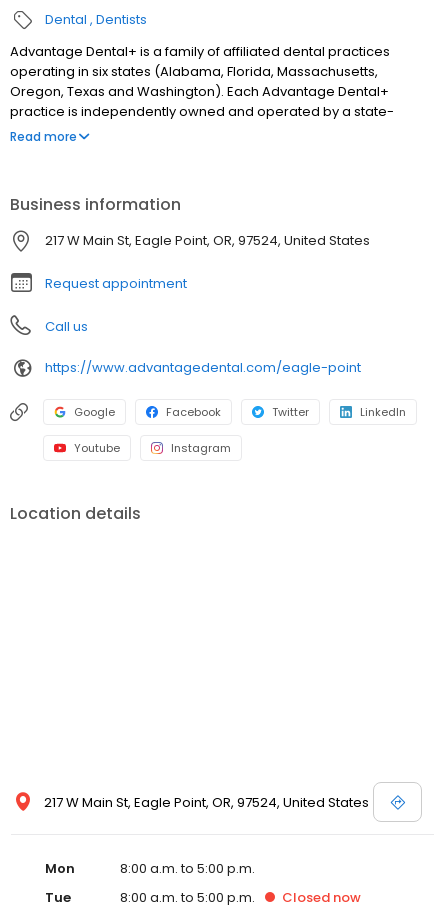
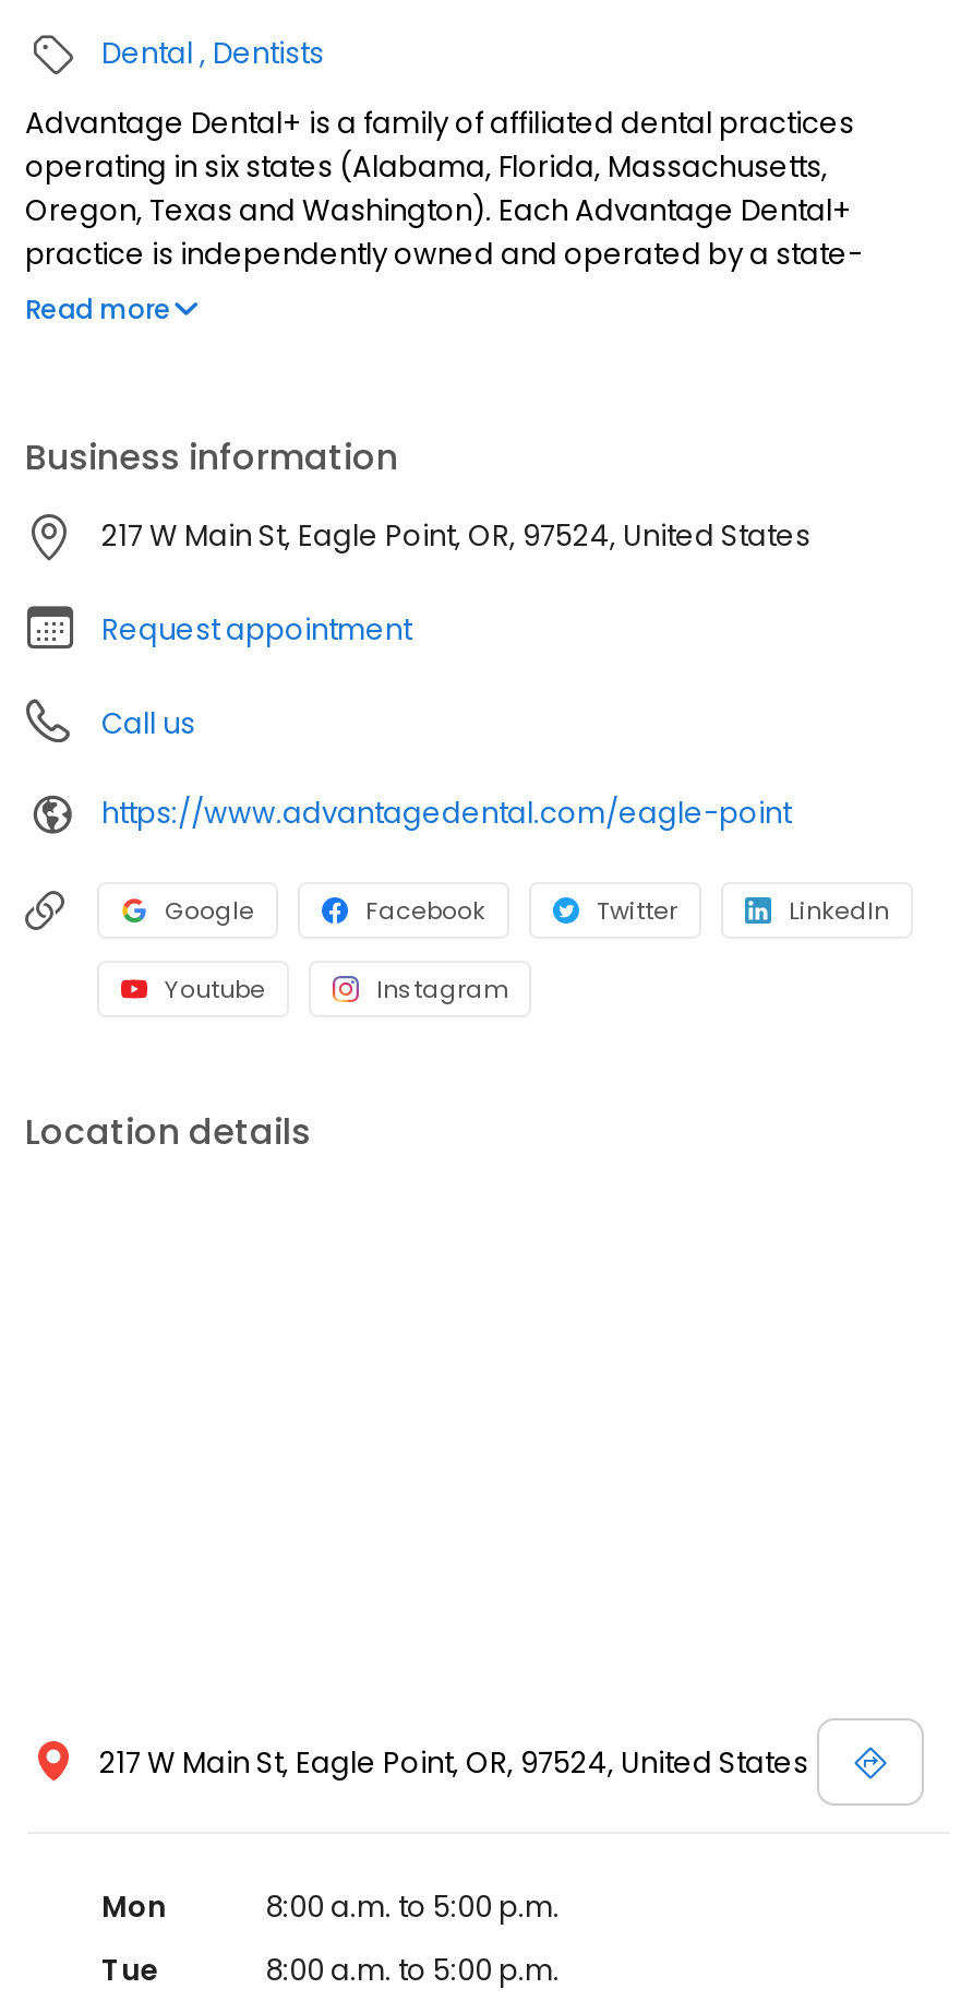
- Closed now
